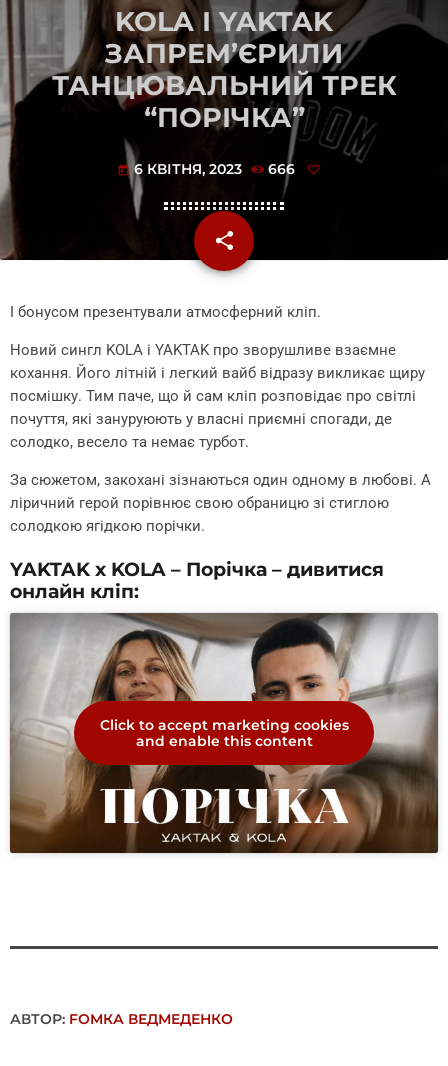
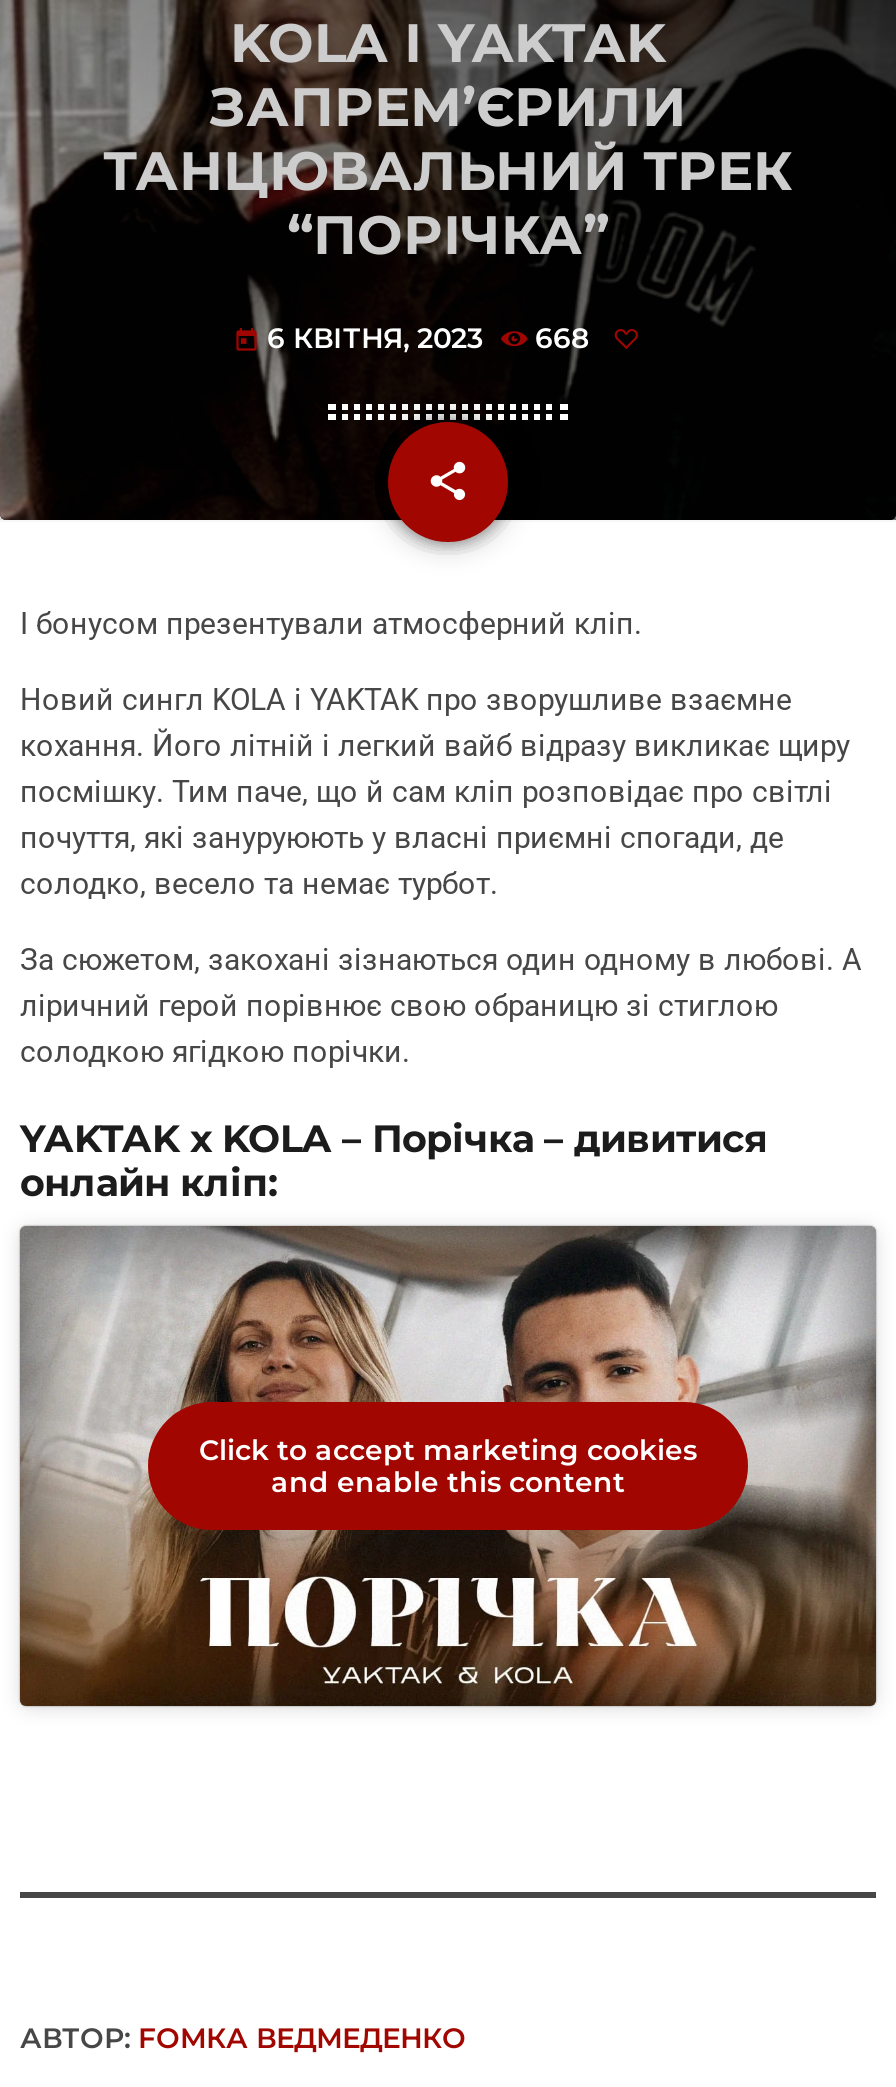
- 666
+ 668
